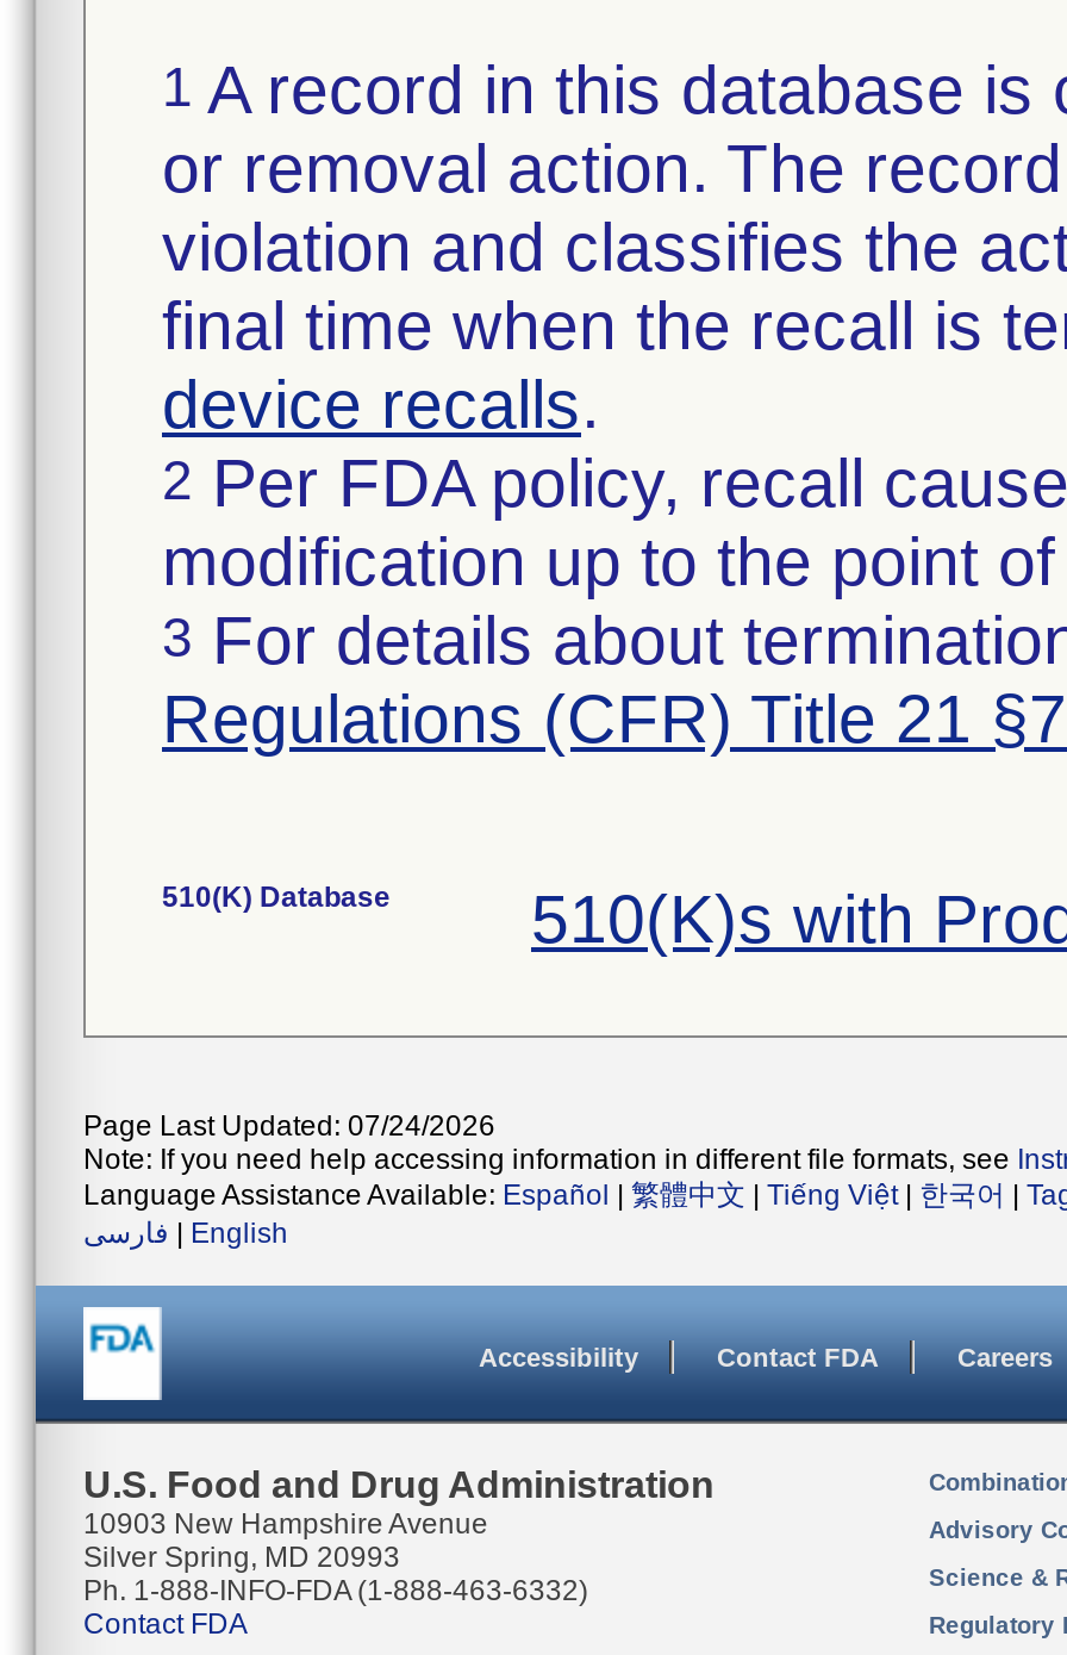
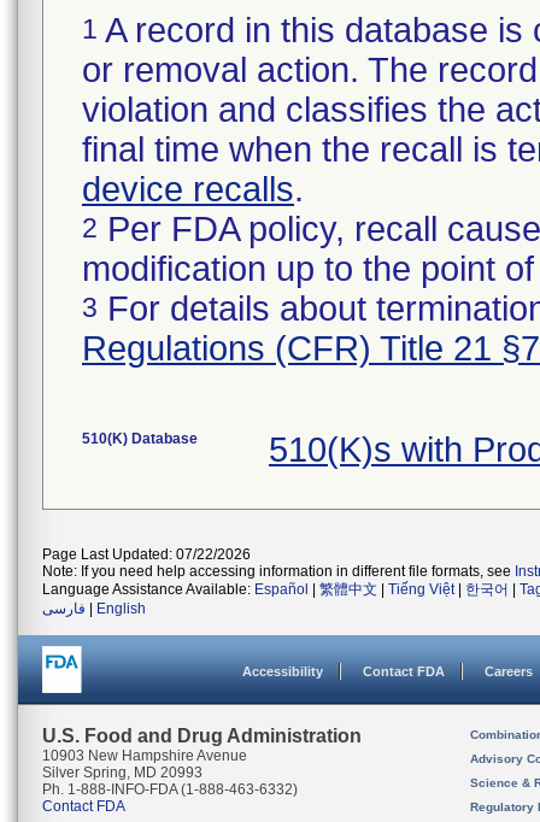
- Page Last Updated: 07/24/2026
+ Page Last Updated: 07/22/2026
